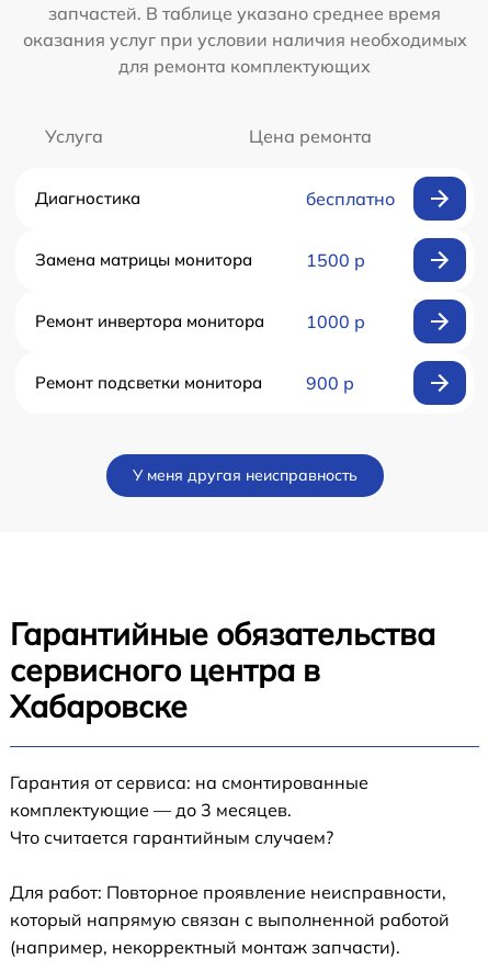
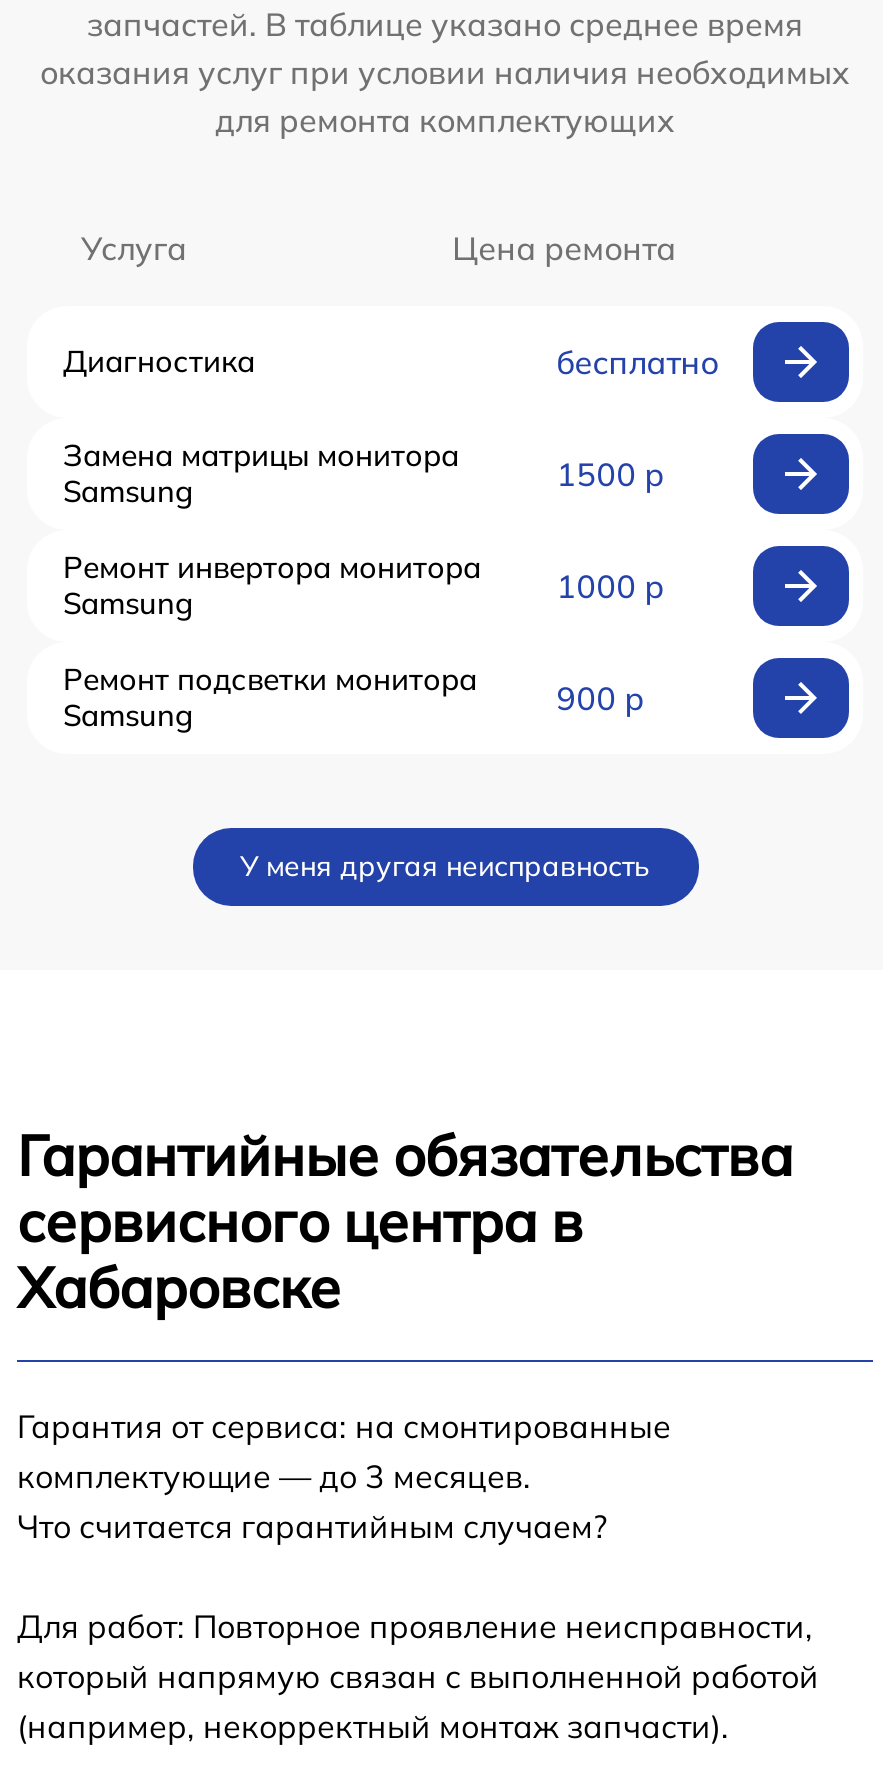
+ Samsung

+ Samsung

+ Samsung
